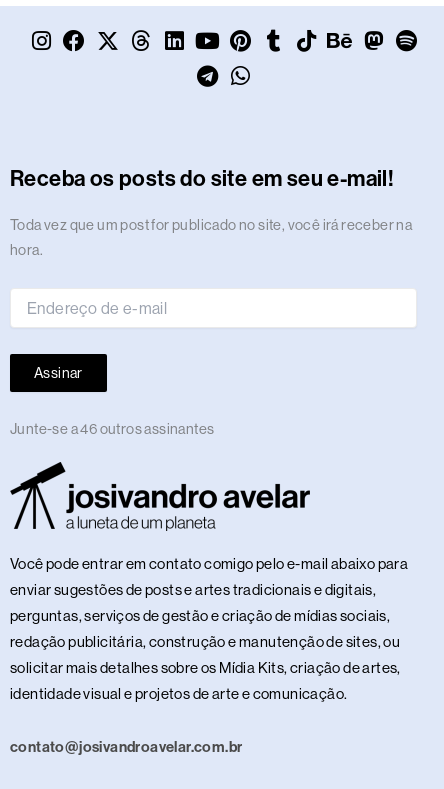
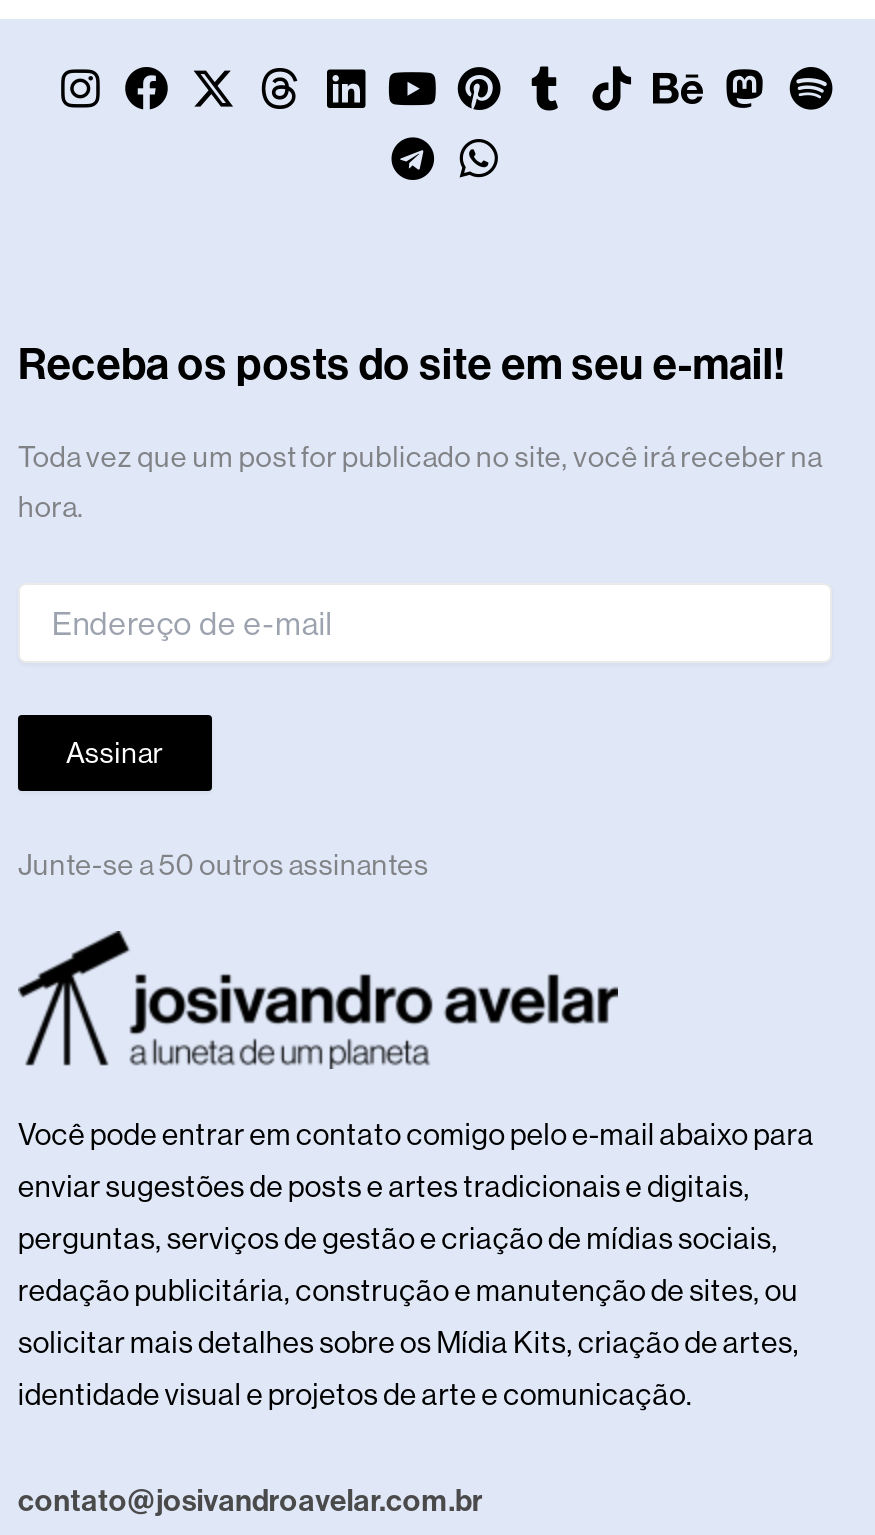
- Junte-se a 46 outros assinantes
+ Junte-se a 50 outros assinantes
